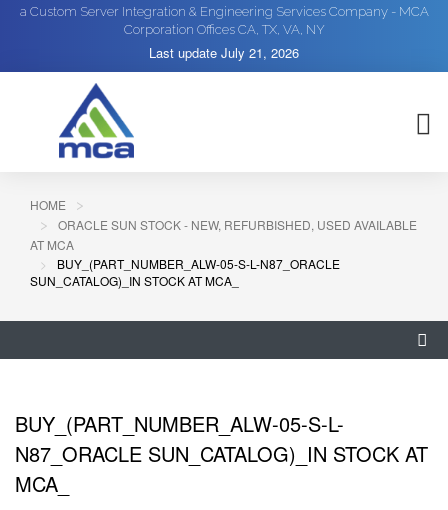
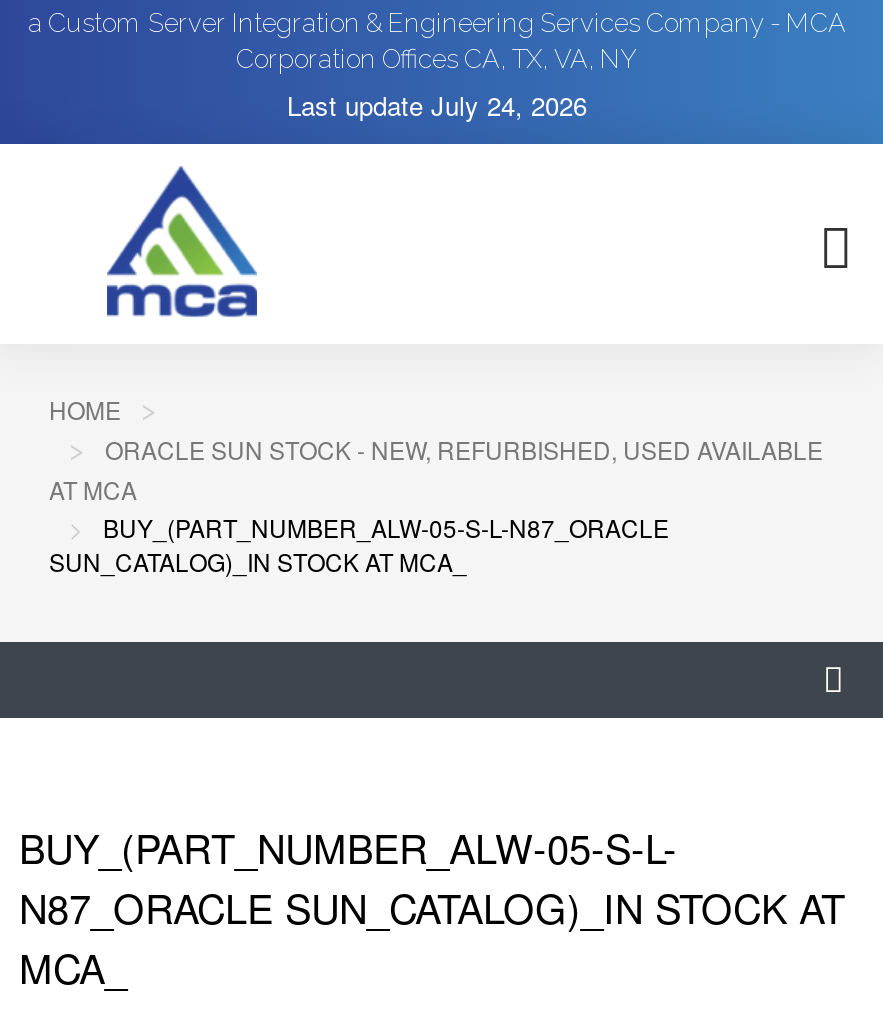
- Last update July 21, 2026
+ Last update July 24, 2026
